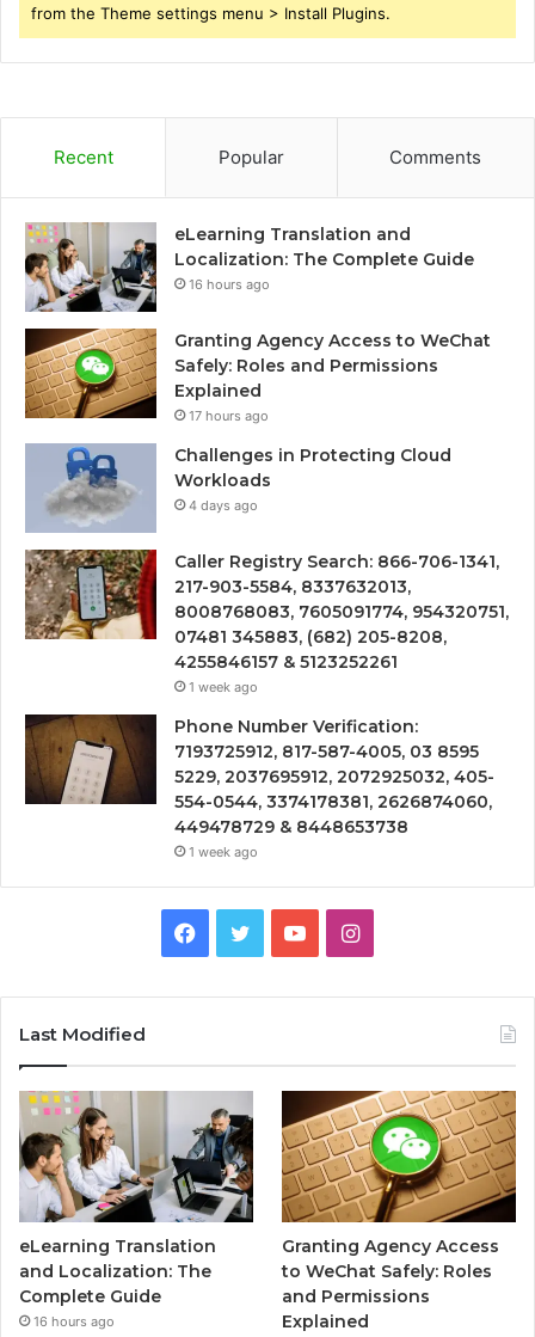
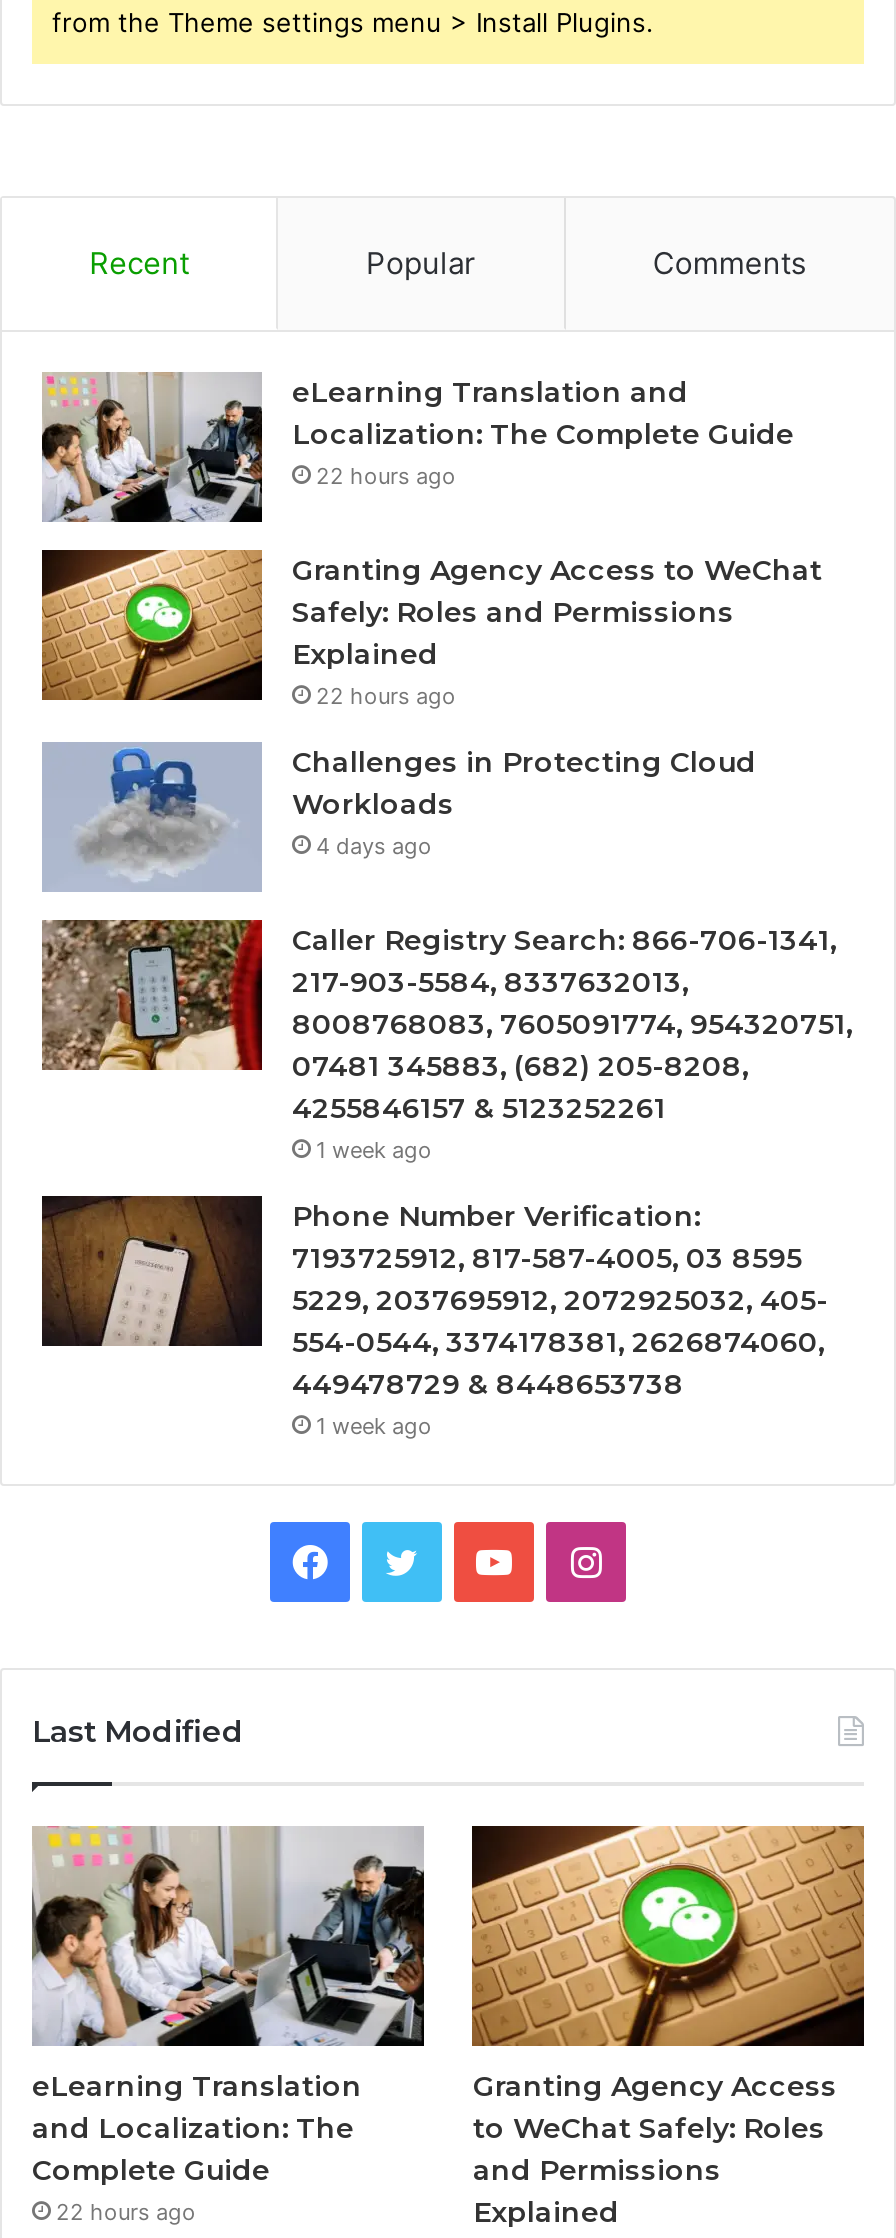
- 16 hours ago
+ 22 hours ago

- 17 hours ago
+ 22 hours ago

- 16 hours ago
+ 22 hours ago
